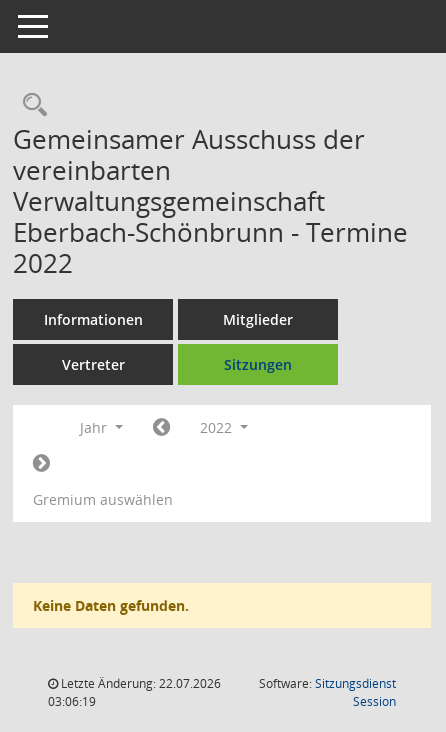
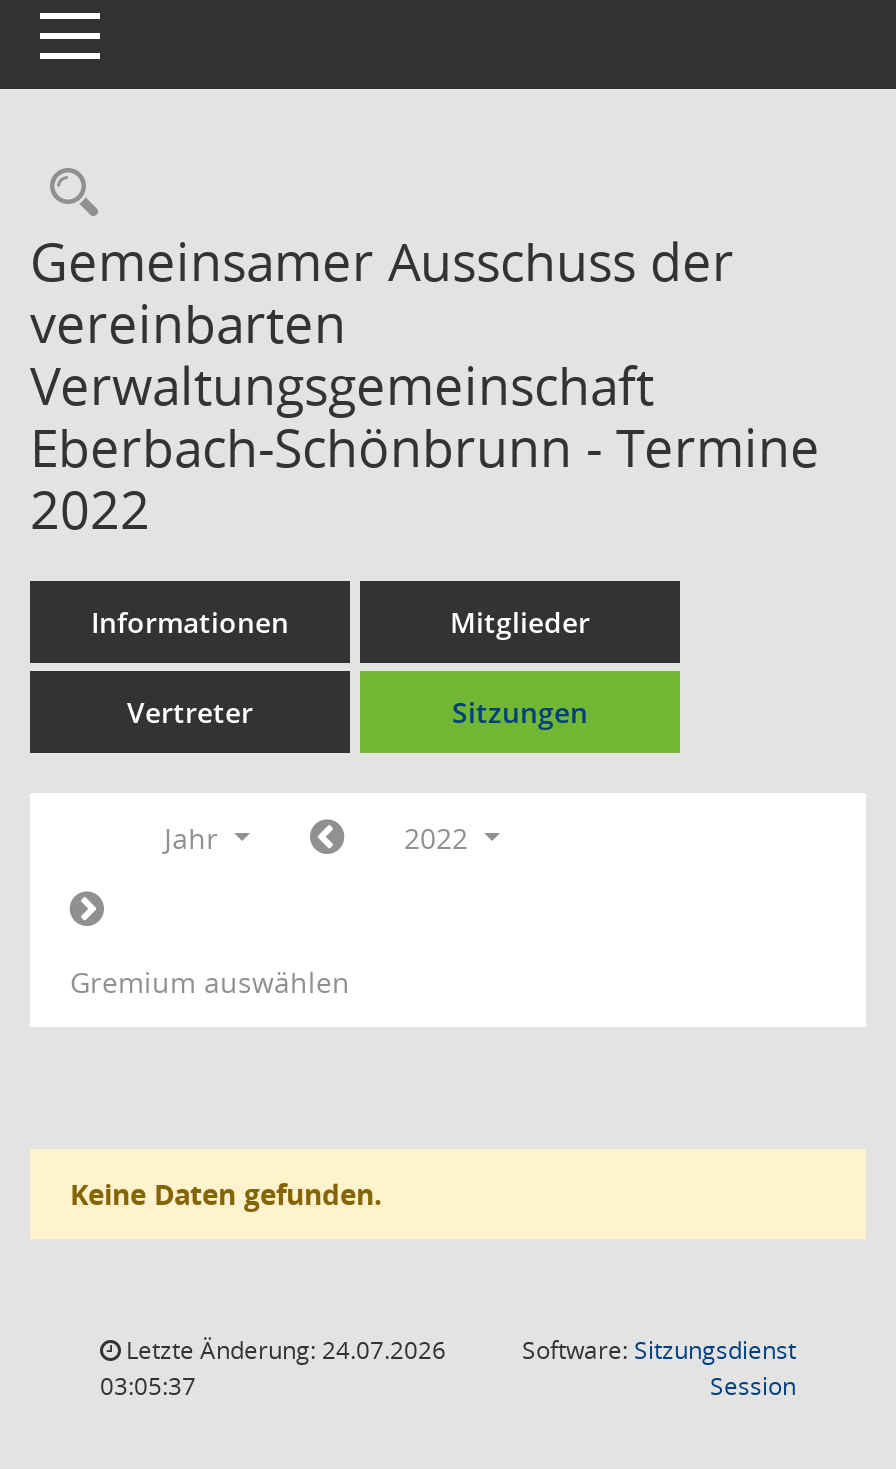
- Letzte Änderung: 22.07.2026
+ Letzte Änderung: 24.07.2026

- 03:06:19
+ 03:05:37
